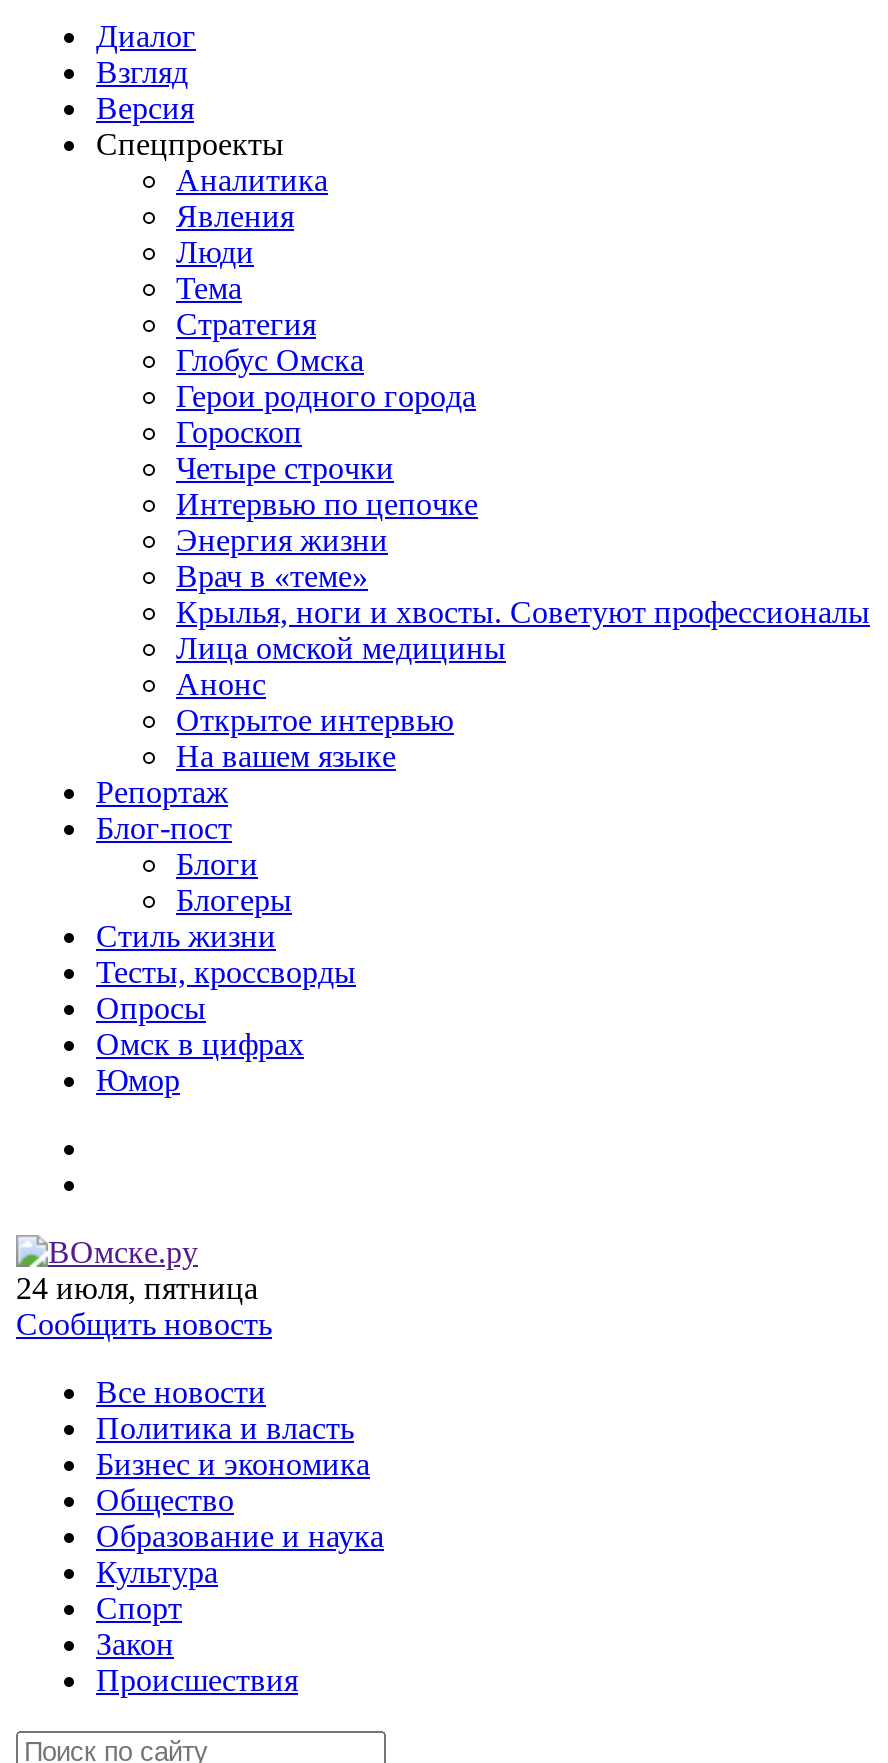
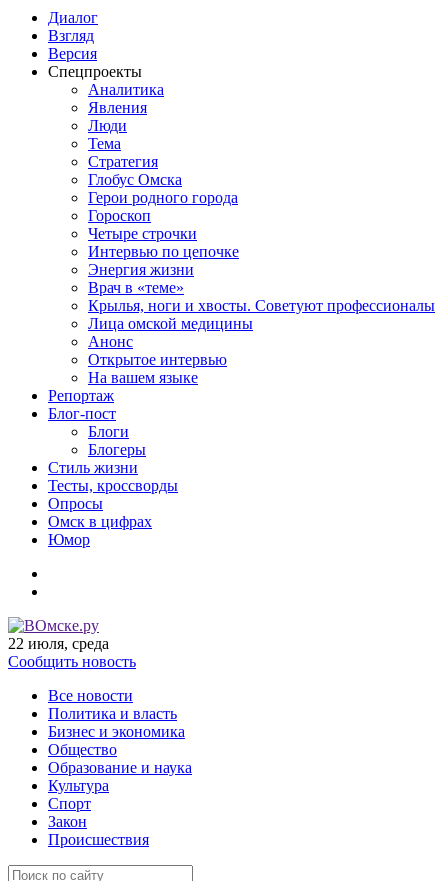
- 24 июля, пятница
+ 22 июля, среда
